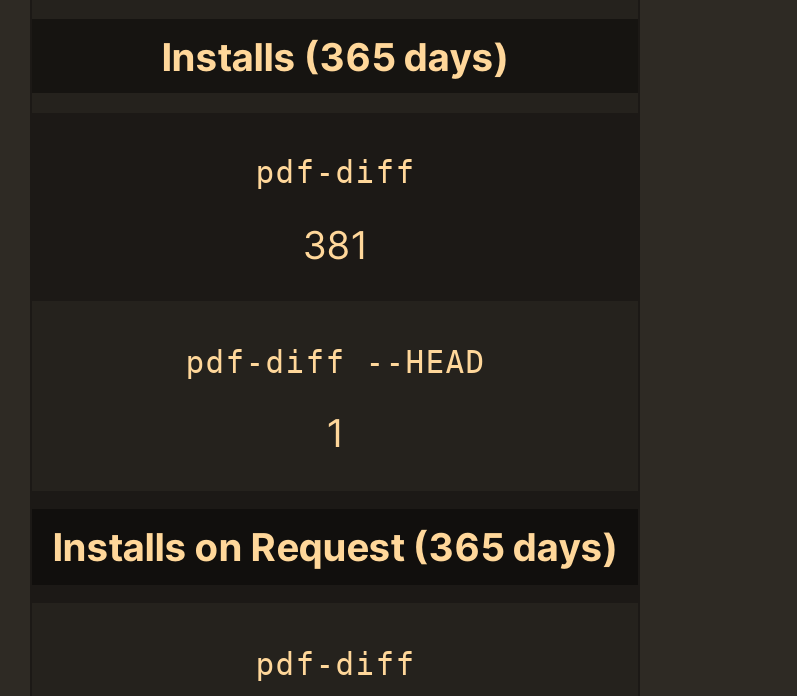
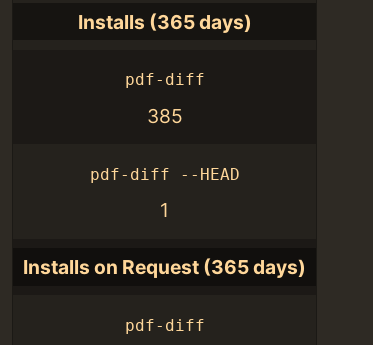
- 381
+ 385
